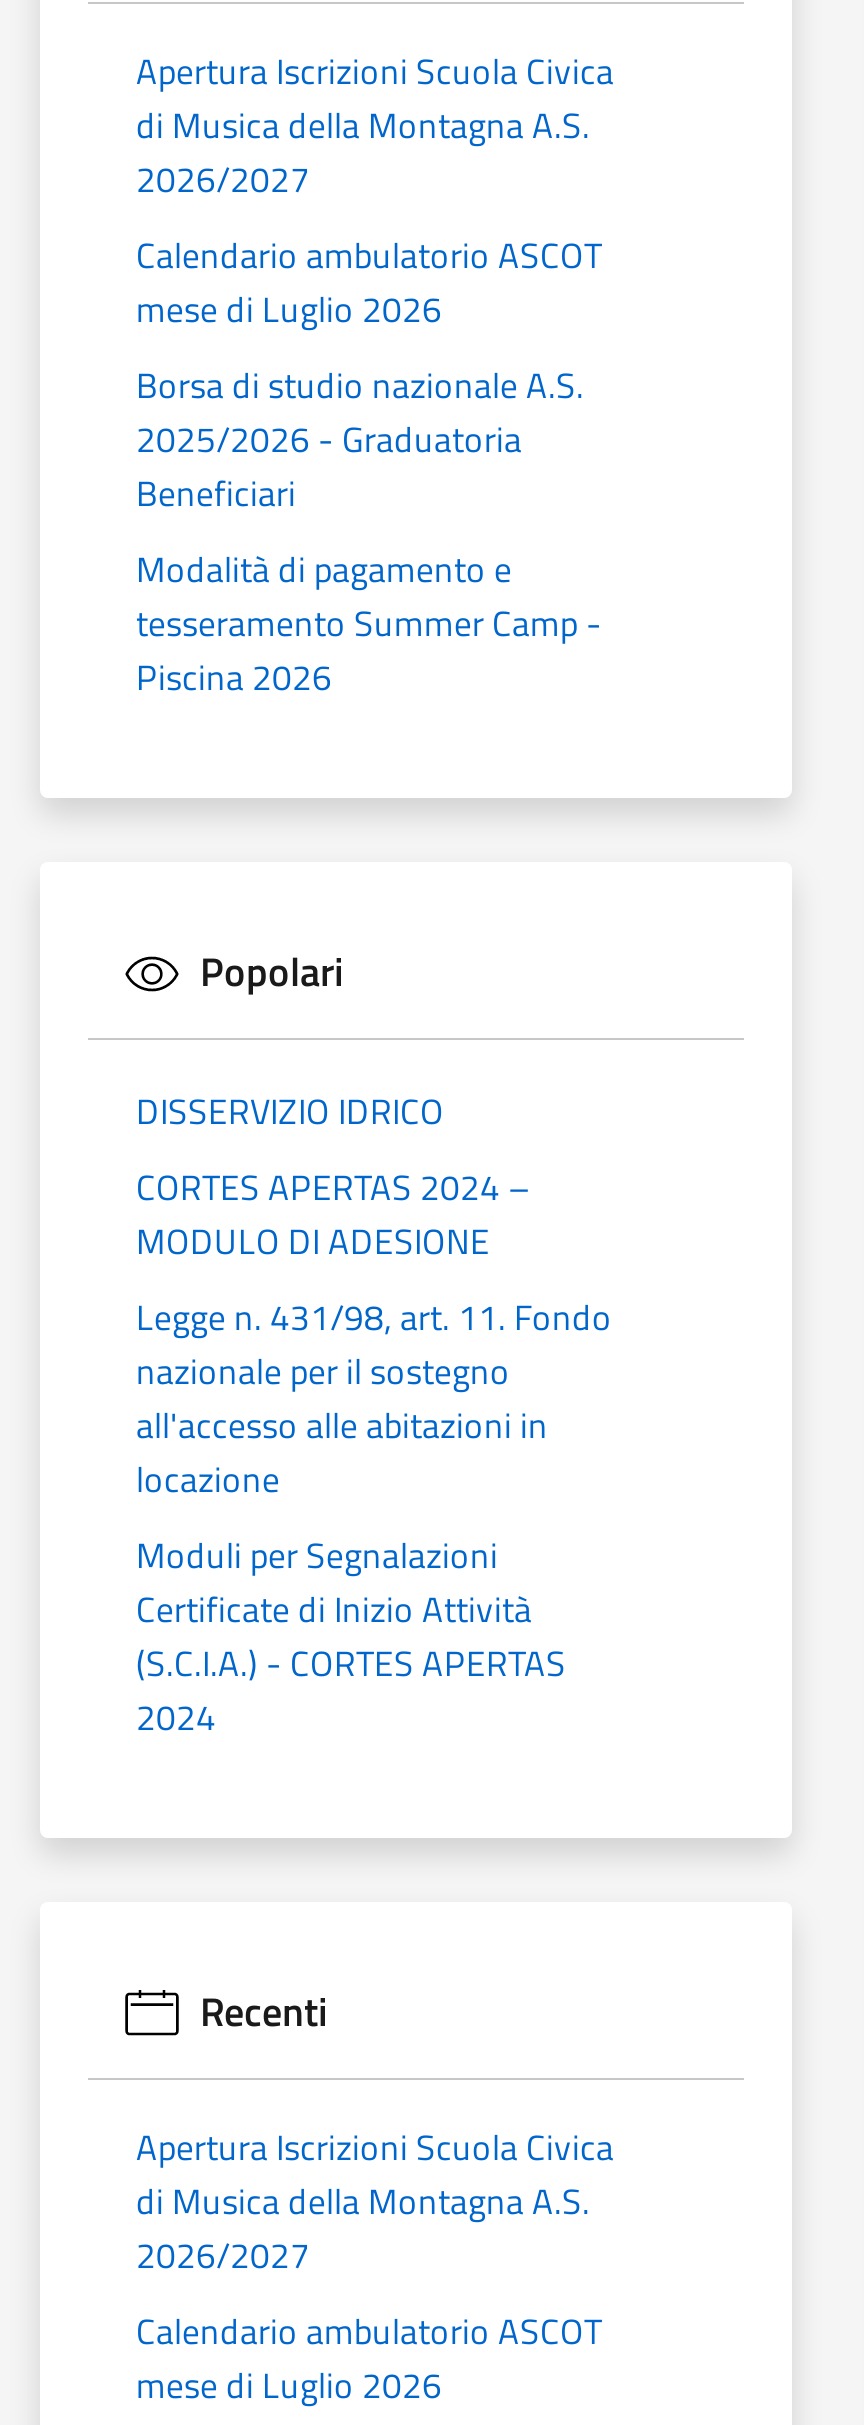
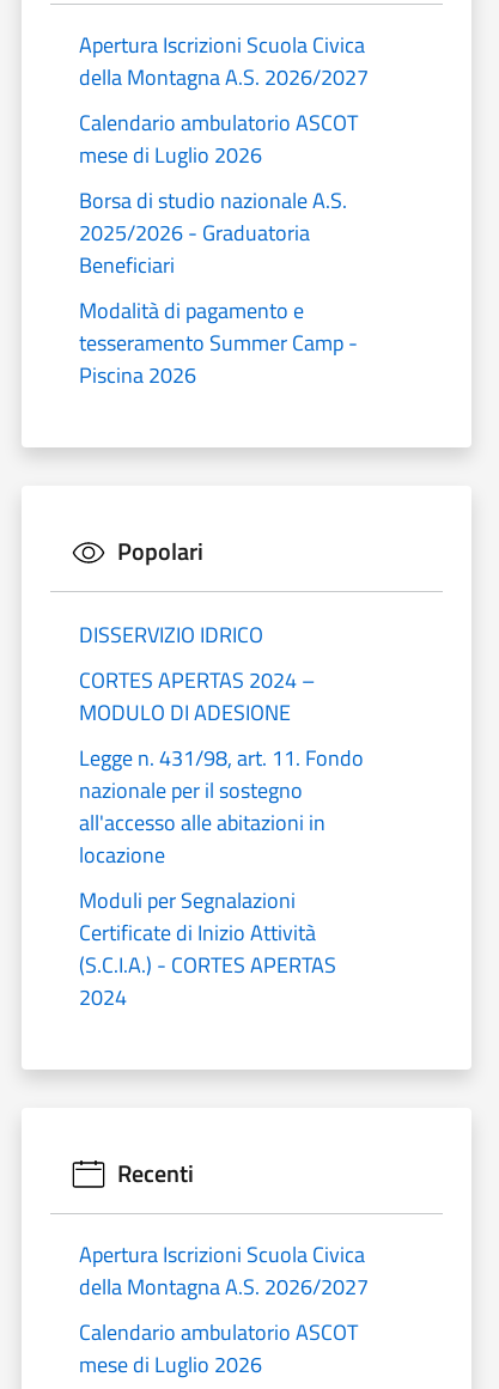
- di Musica della Montagna A.S.
- 2026/2027
+ della Montagna A.S. 2026/2027

- di Musica della Montagna A.S.
- 2026/2027
+ della Montagna A.S. 2026/2027
